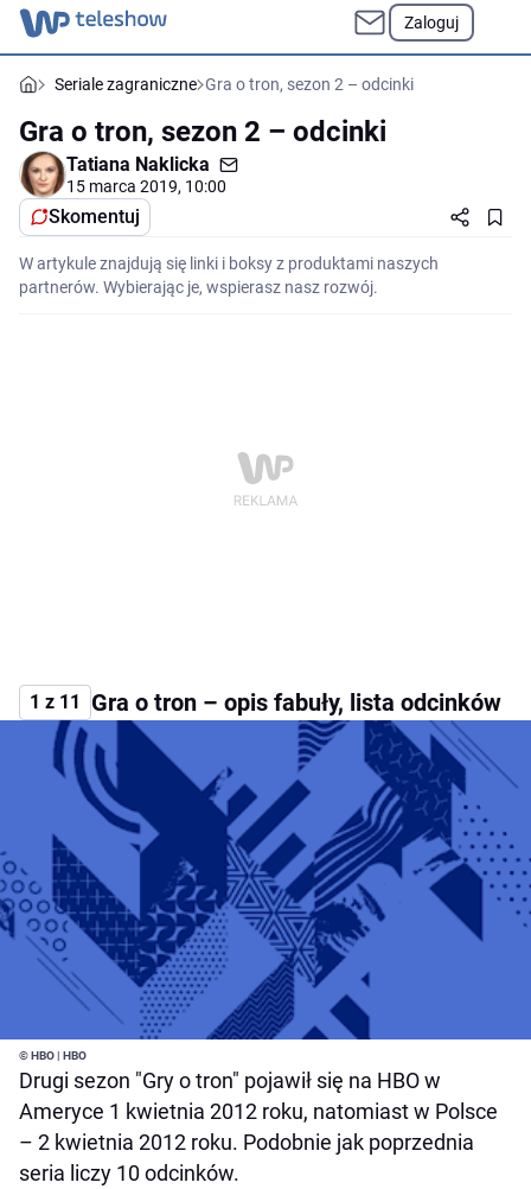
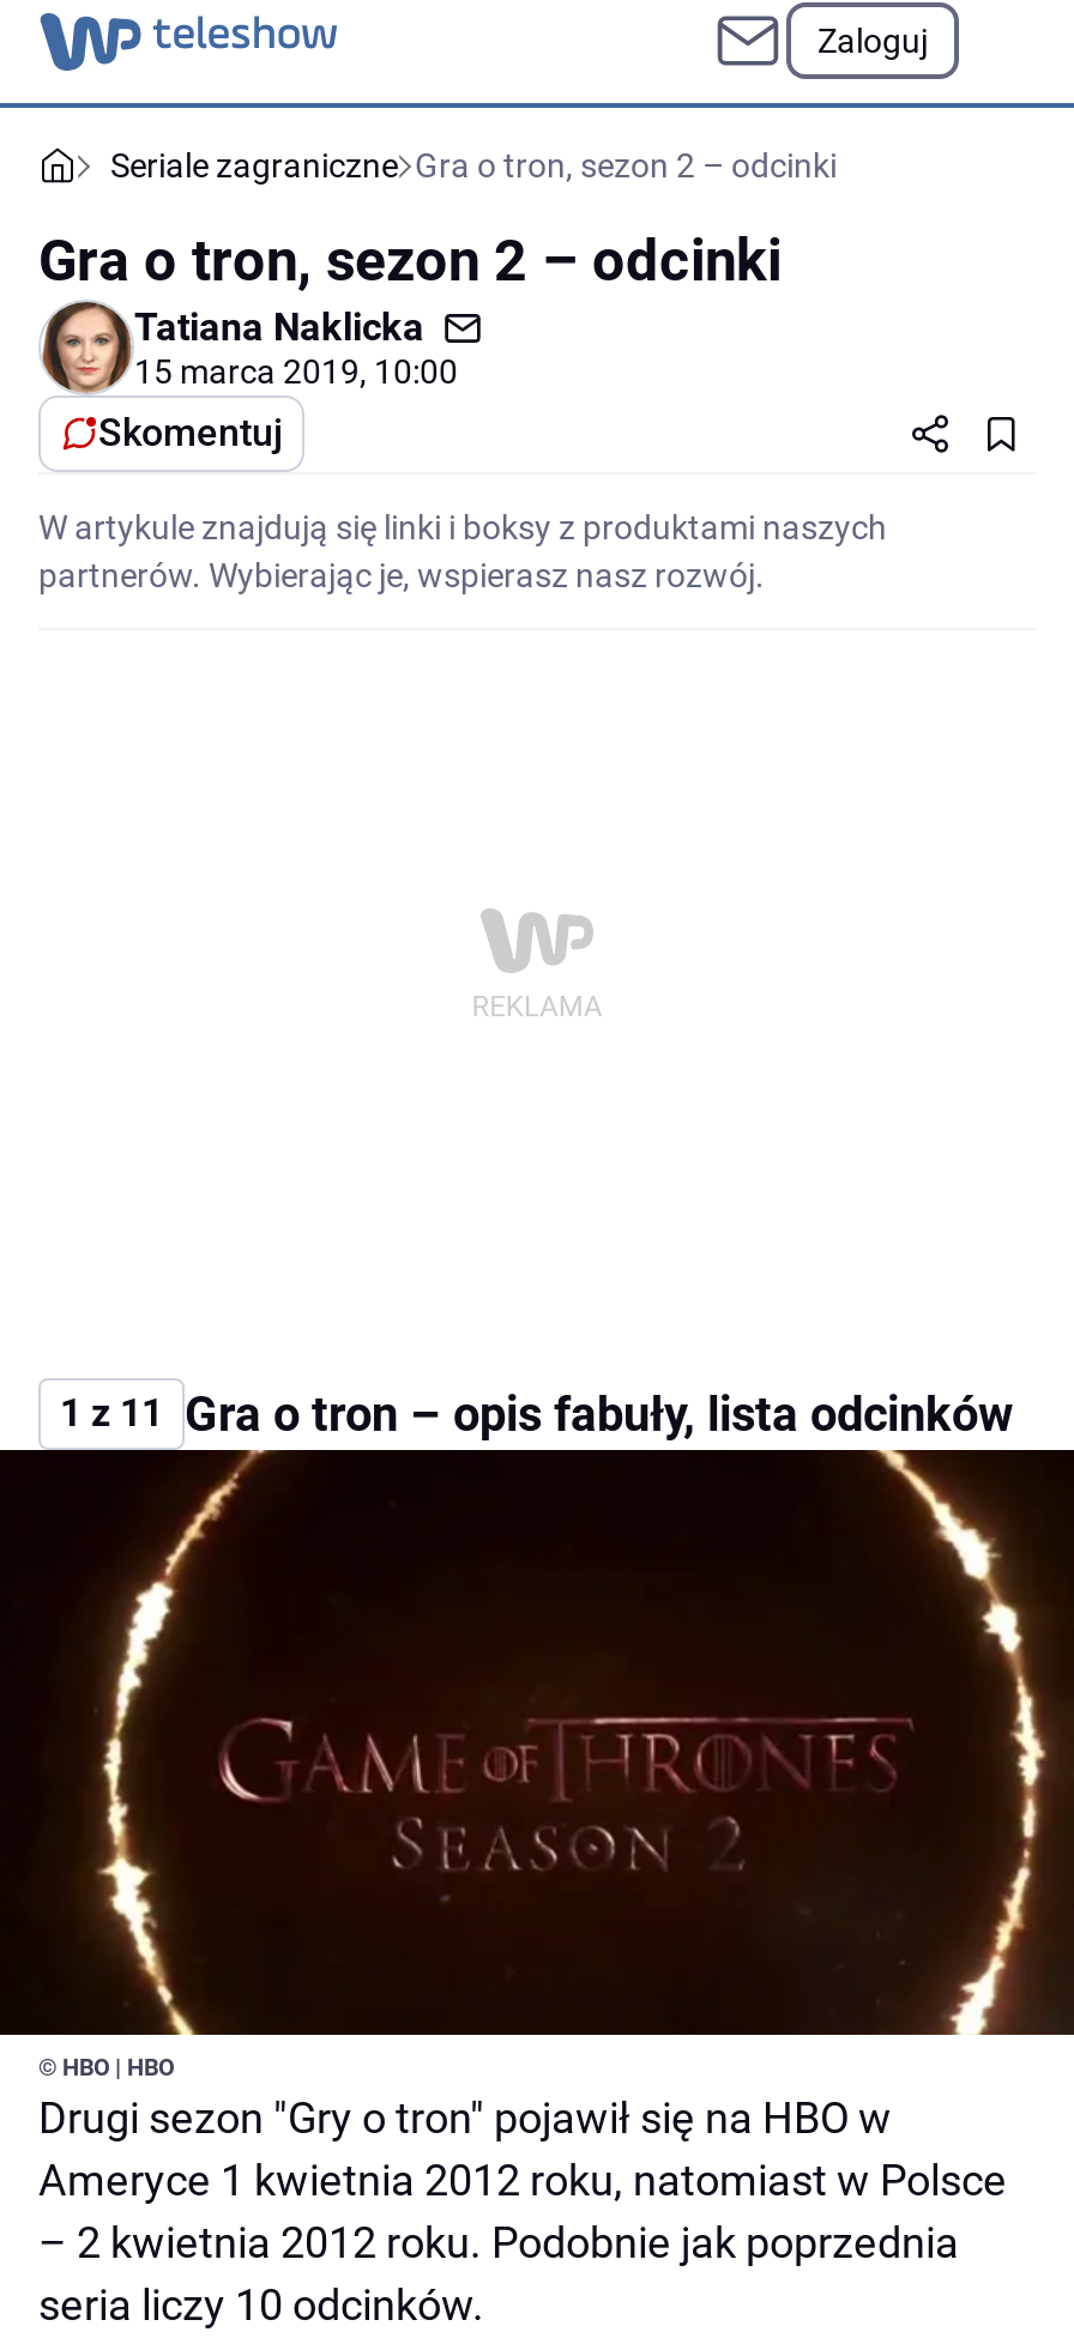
- [image]
+ [image]
